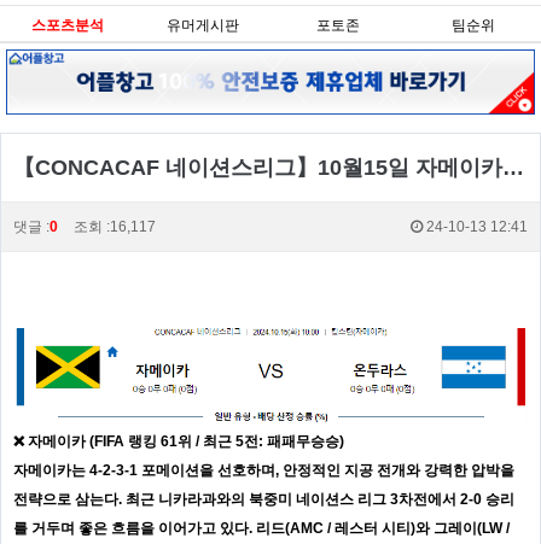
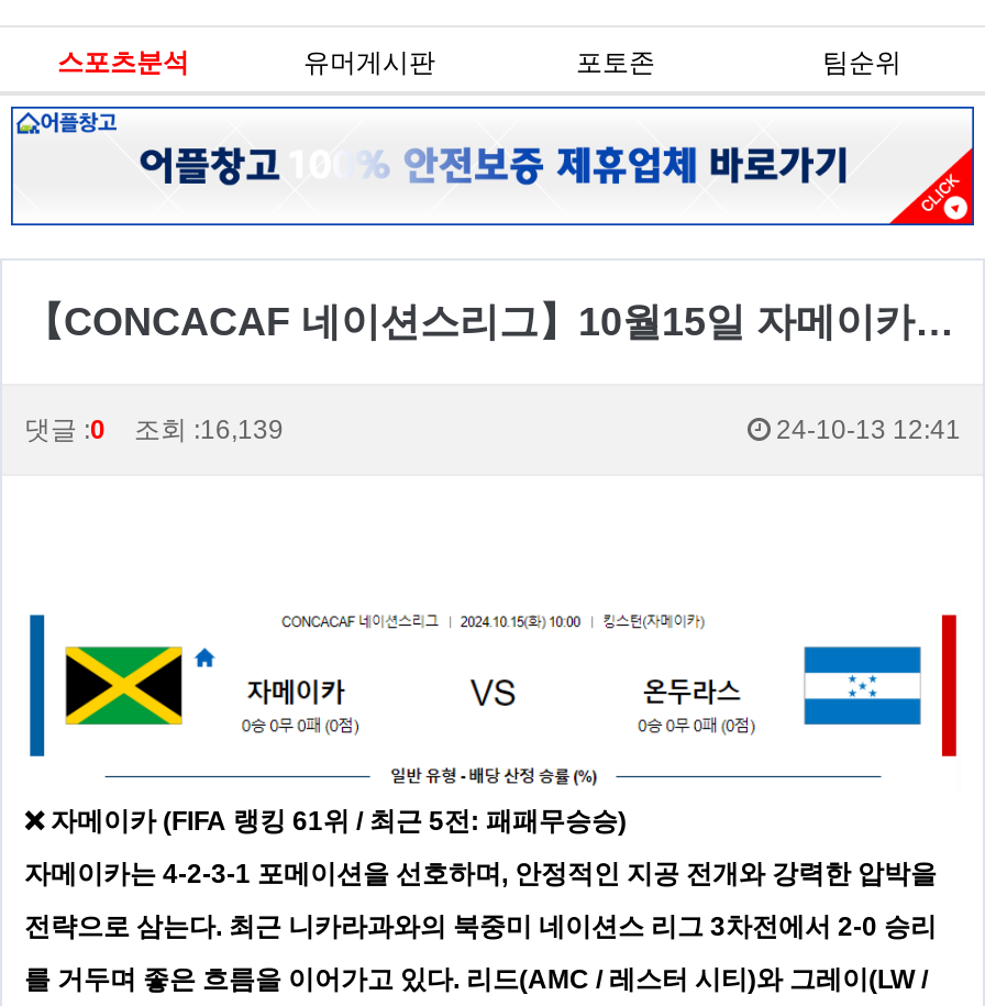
- 댓글 : 0 조회 :16,117
+ 댓글 : 0 조회 :16,139
